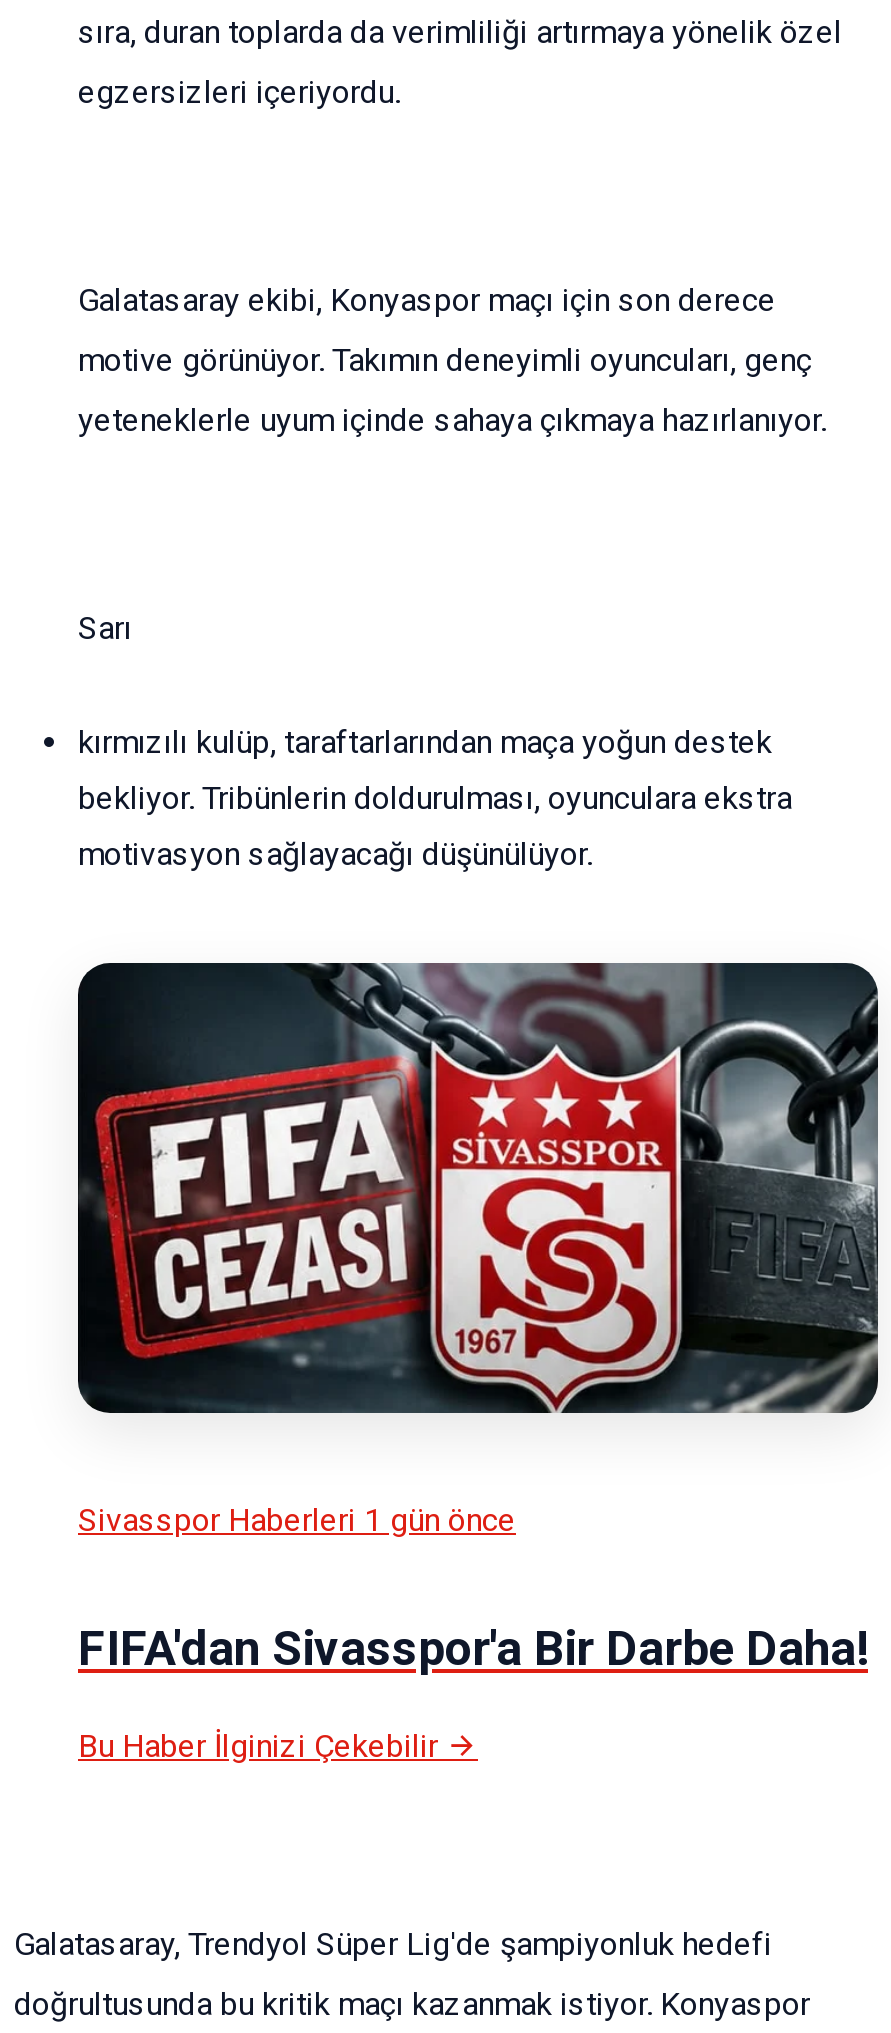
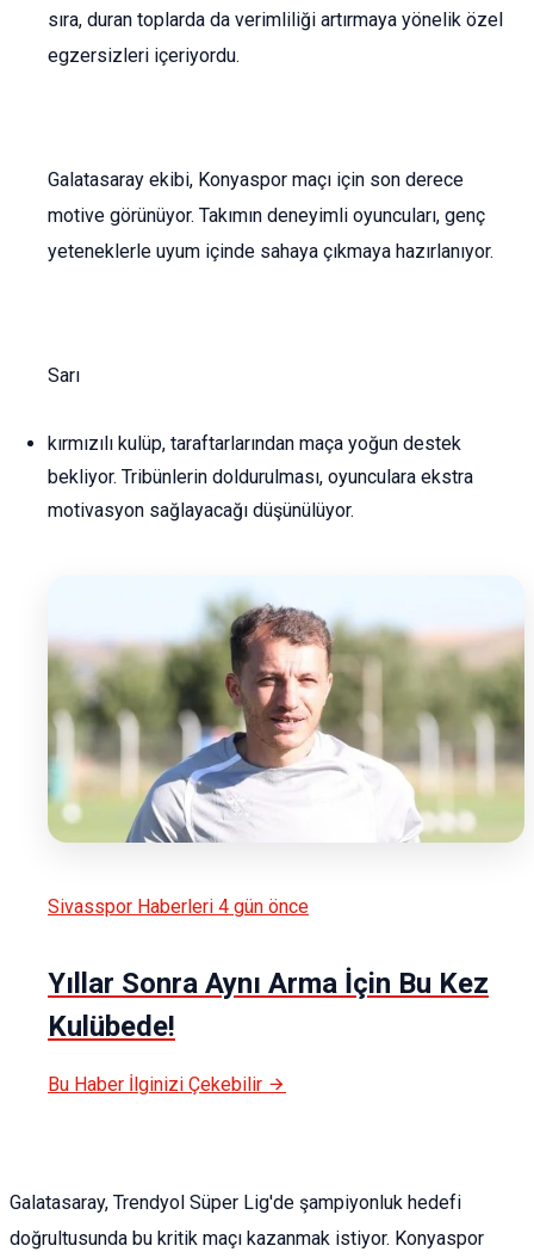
- [image]
+ [image]

- Sivasspor Haberleri 1 gün önce
+ Sivasspor Haberleri 4 gün önce

- FIFA'dan Sivasspor'a Bir Darbe Daha!
+ Yıllar Sonra Aynı Arma İçin Bu Kez
+ Kulübede!
